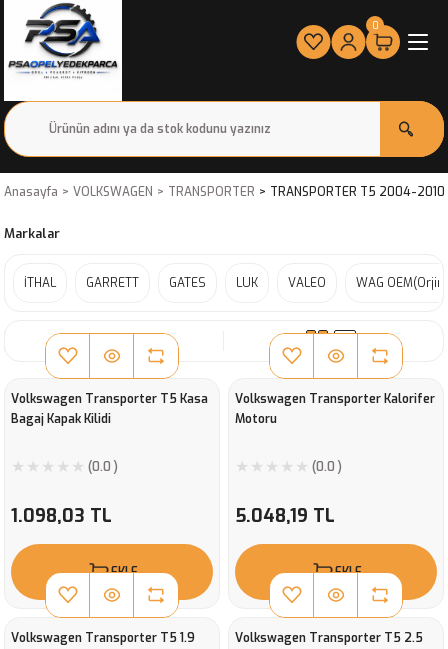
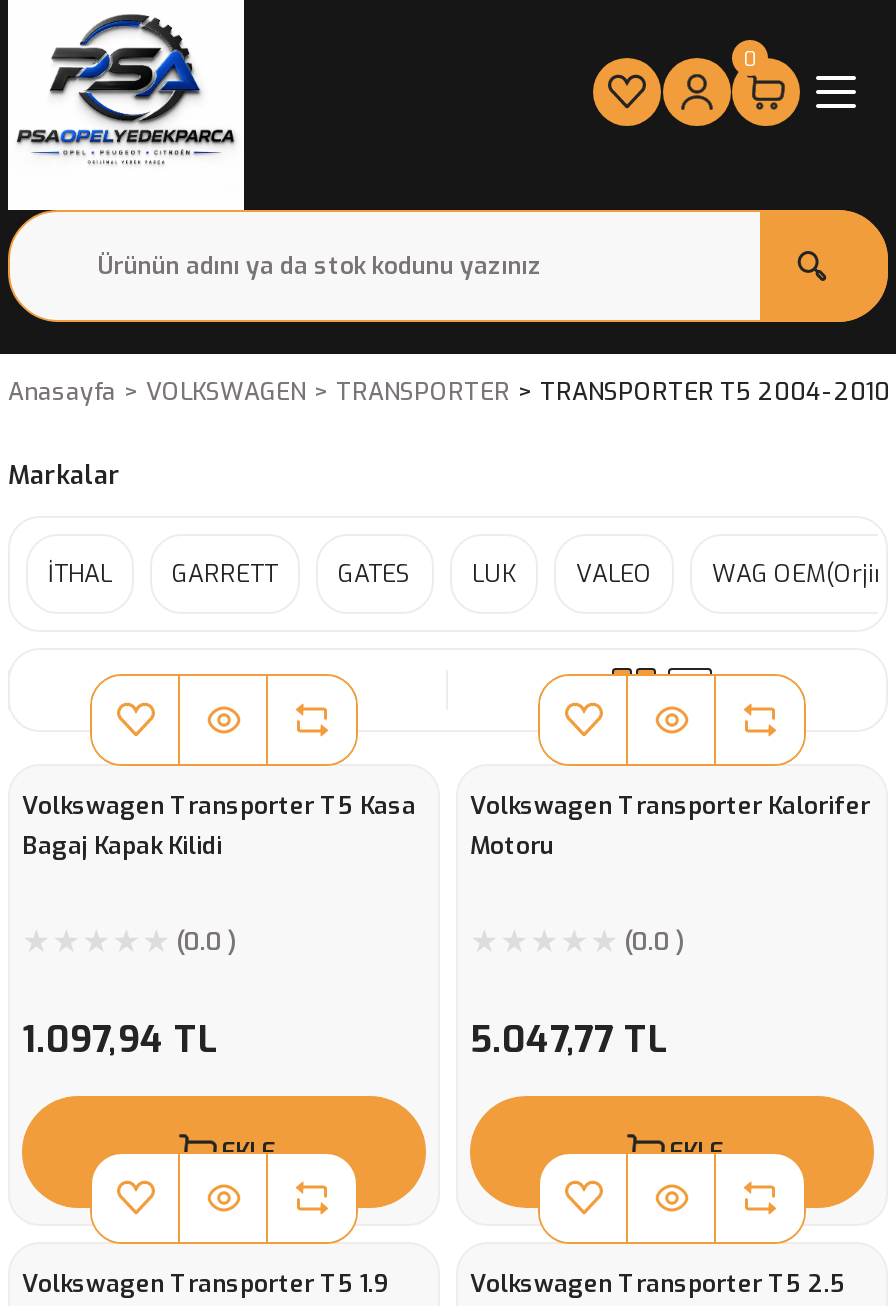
- 1.098,03 TL
+ 1.097,94 TL

- 5.048,19 TL
+ 5.047,77 TL
